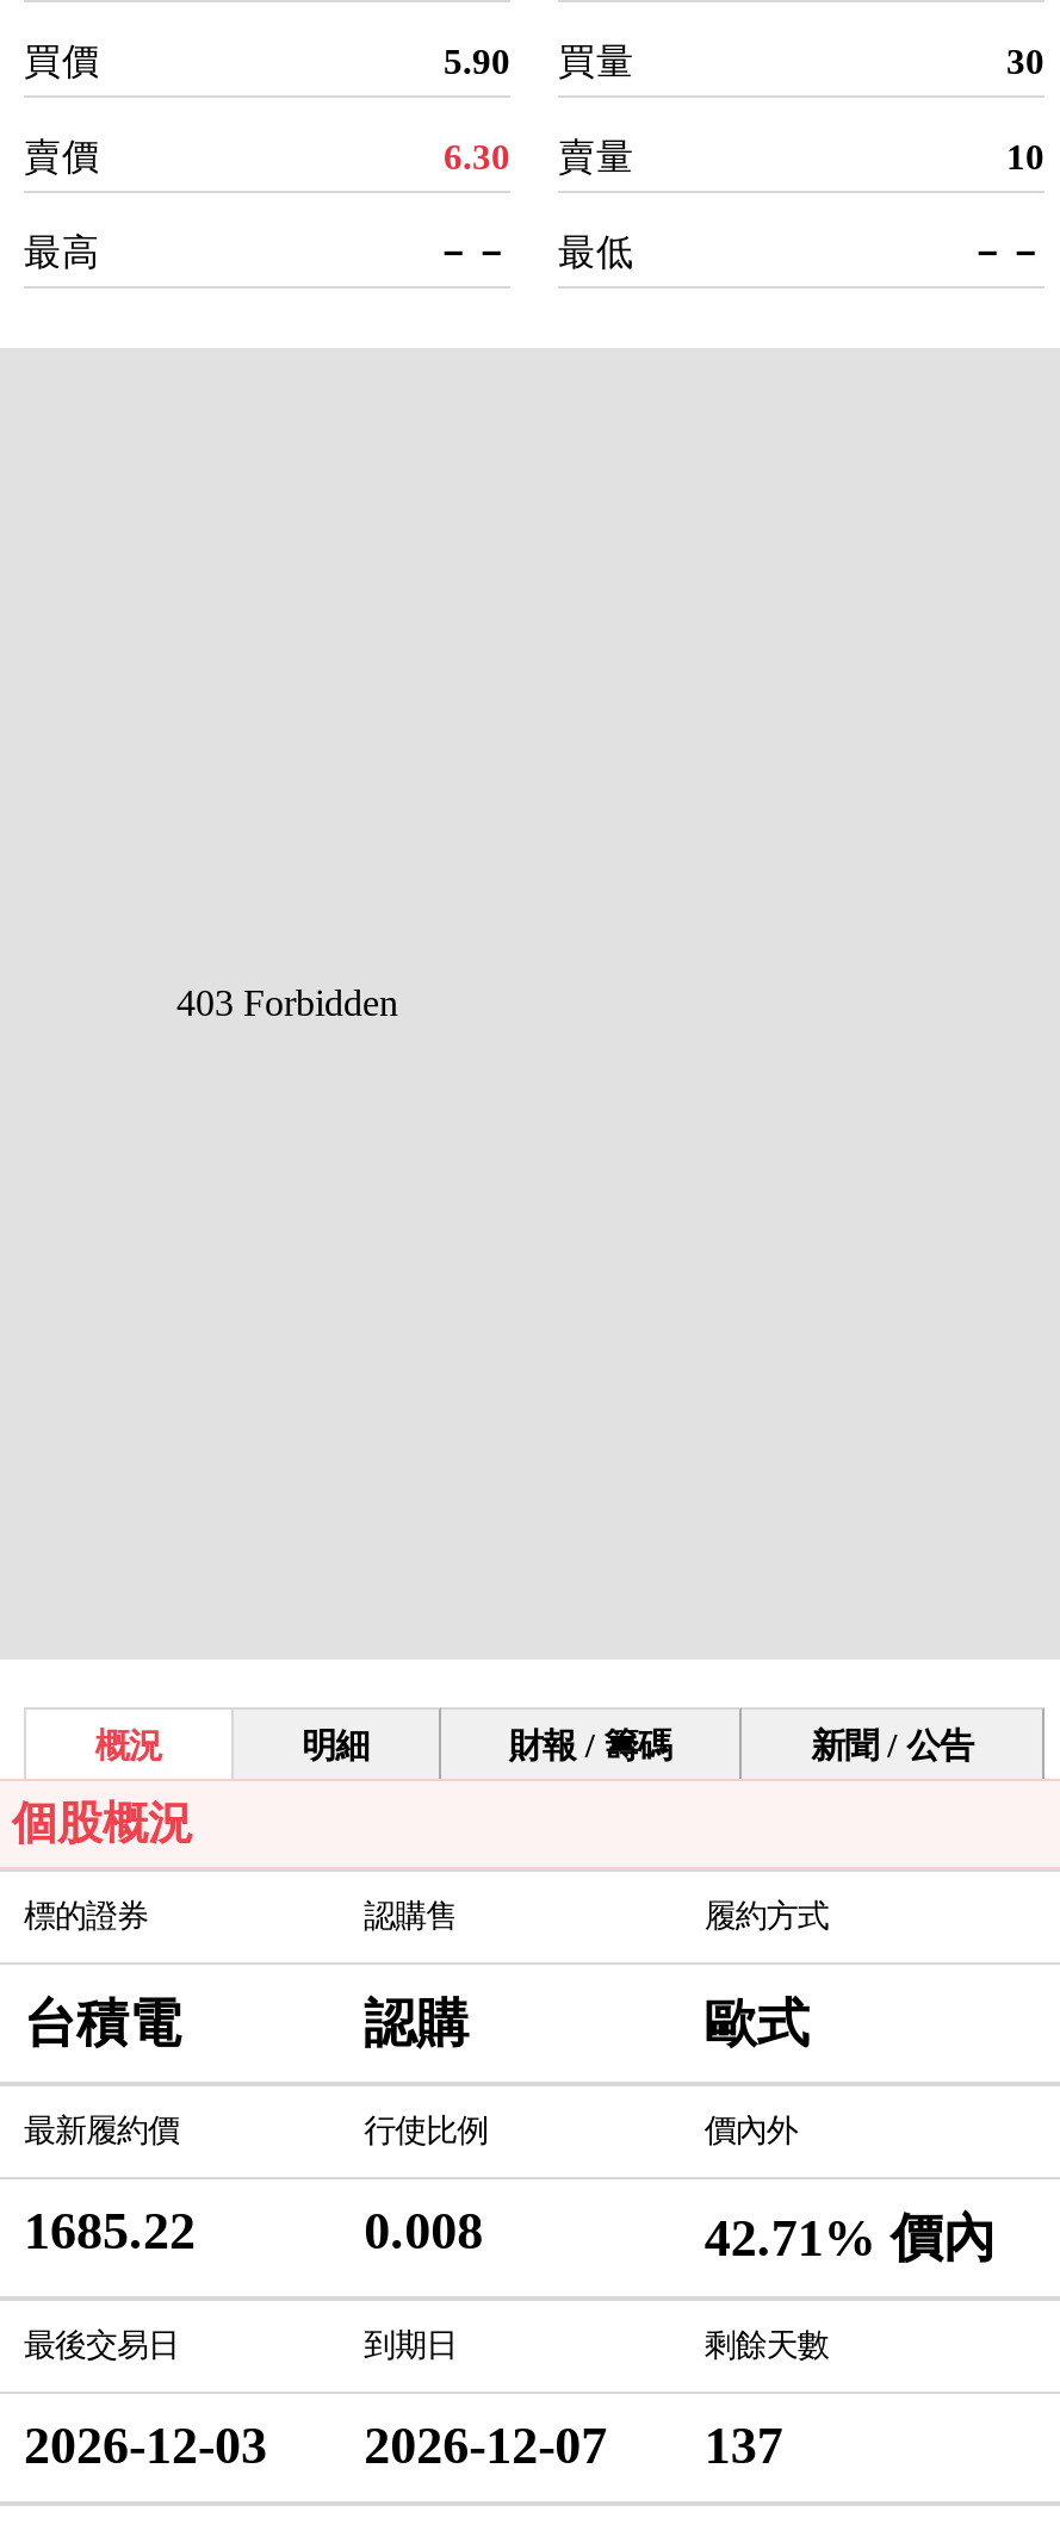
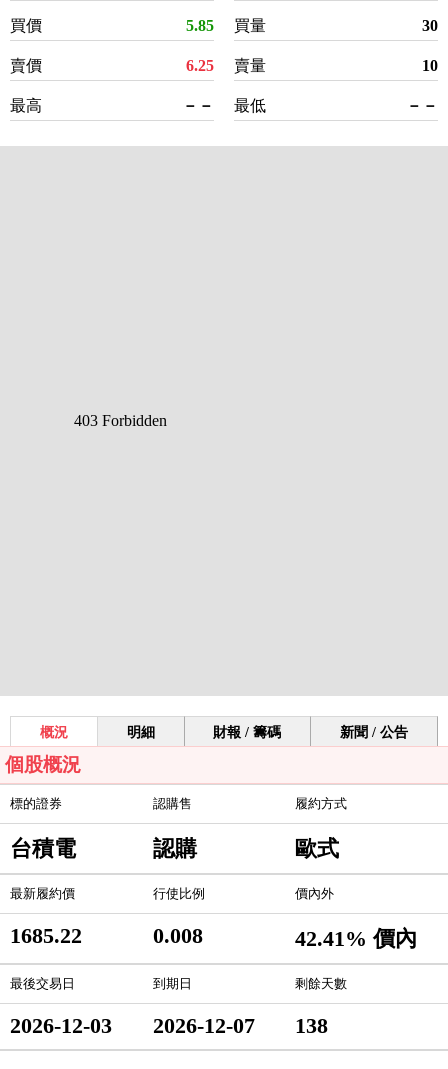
- 5.90 買量
+ 5.85 買量

- 6.30
+ 6.25

- 42.71% 價內
+ 42.41% 價內

- 2026-12-03 2026-12-07 137
+ 2026-12-03 2026-12-07 138
